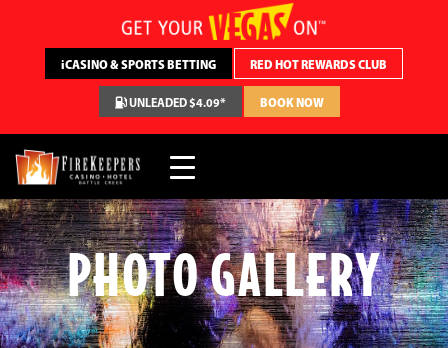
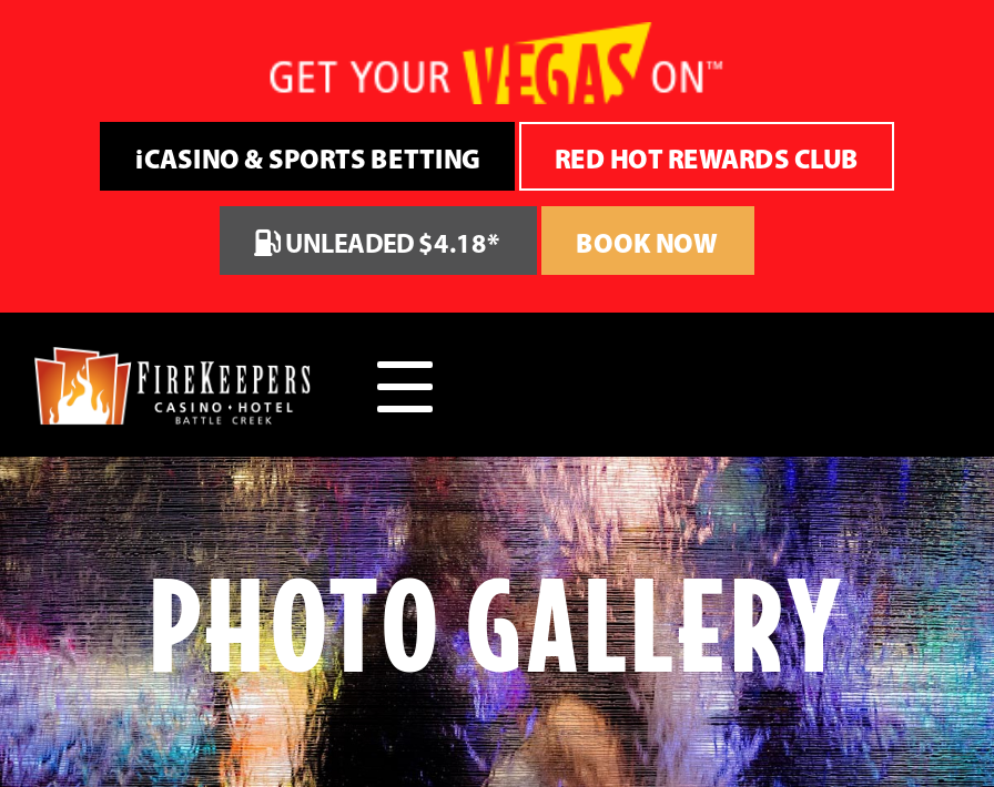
- UNLEADED$4.09*
+ UNLEADED$4.18*
